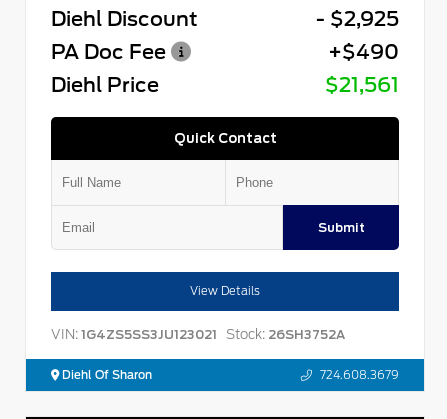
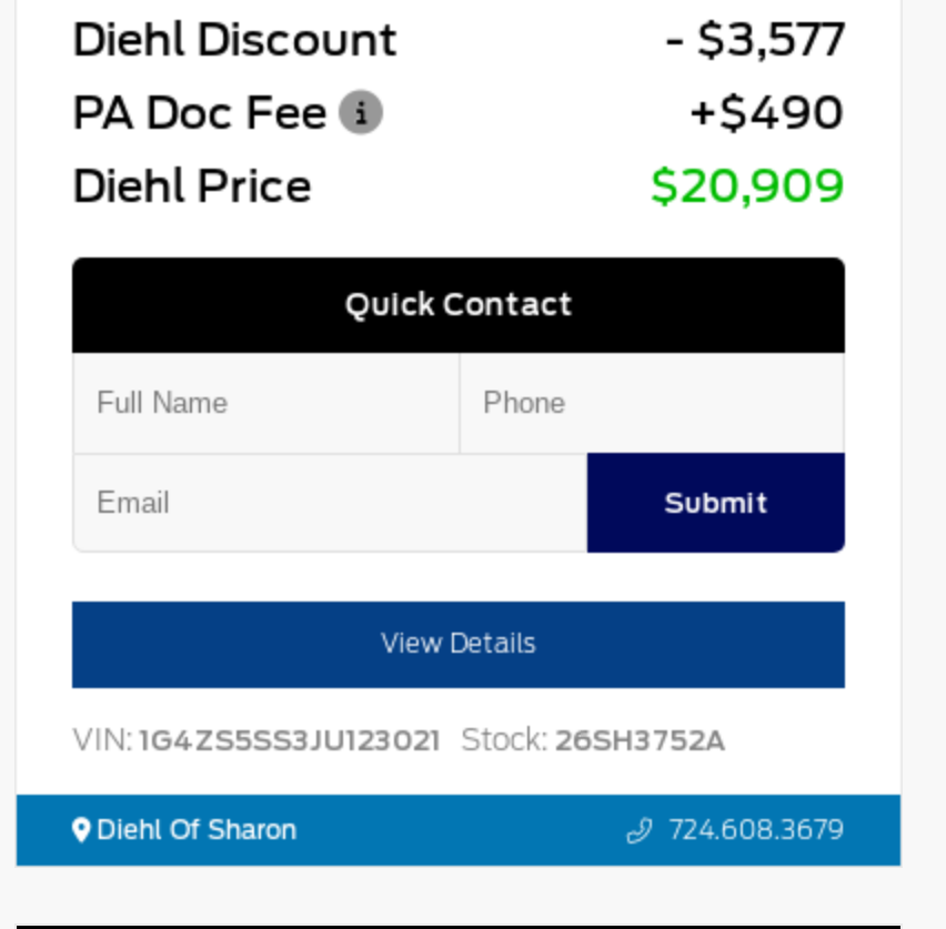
- - $2,925
+ - $3,577

- $21,561
+ $20,909
